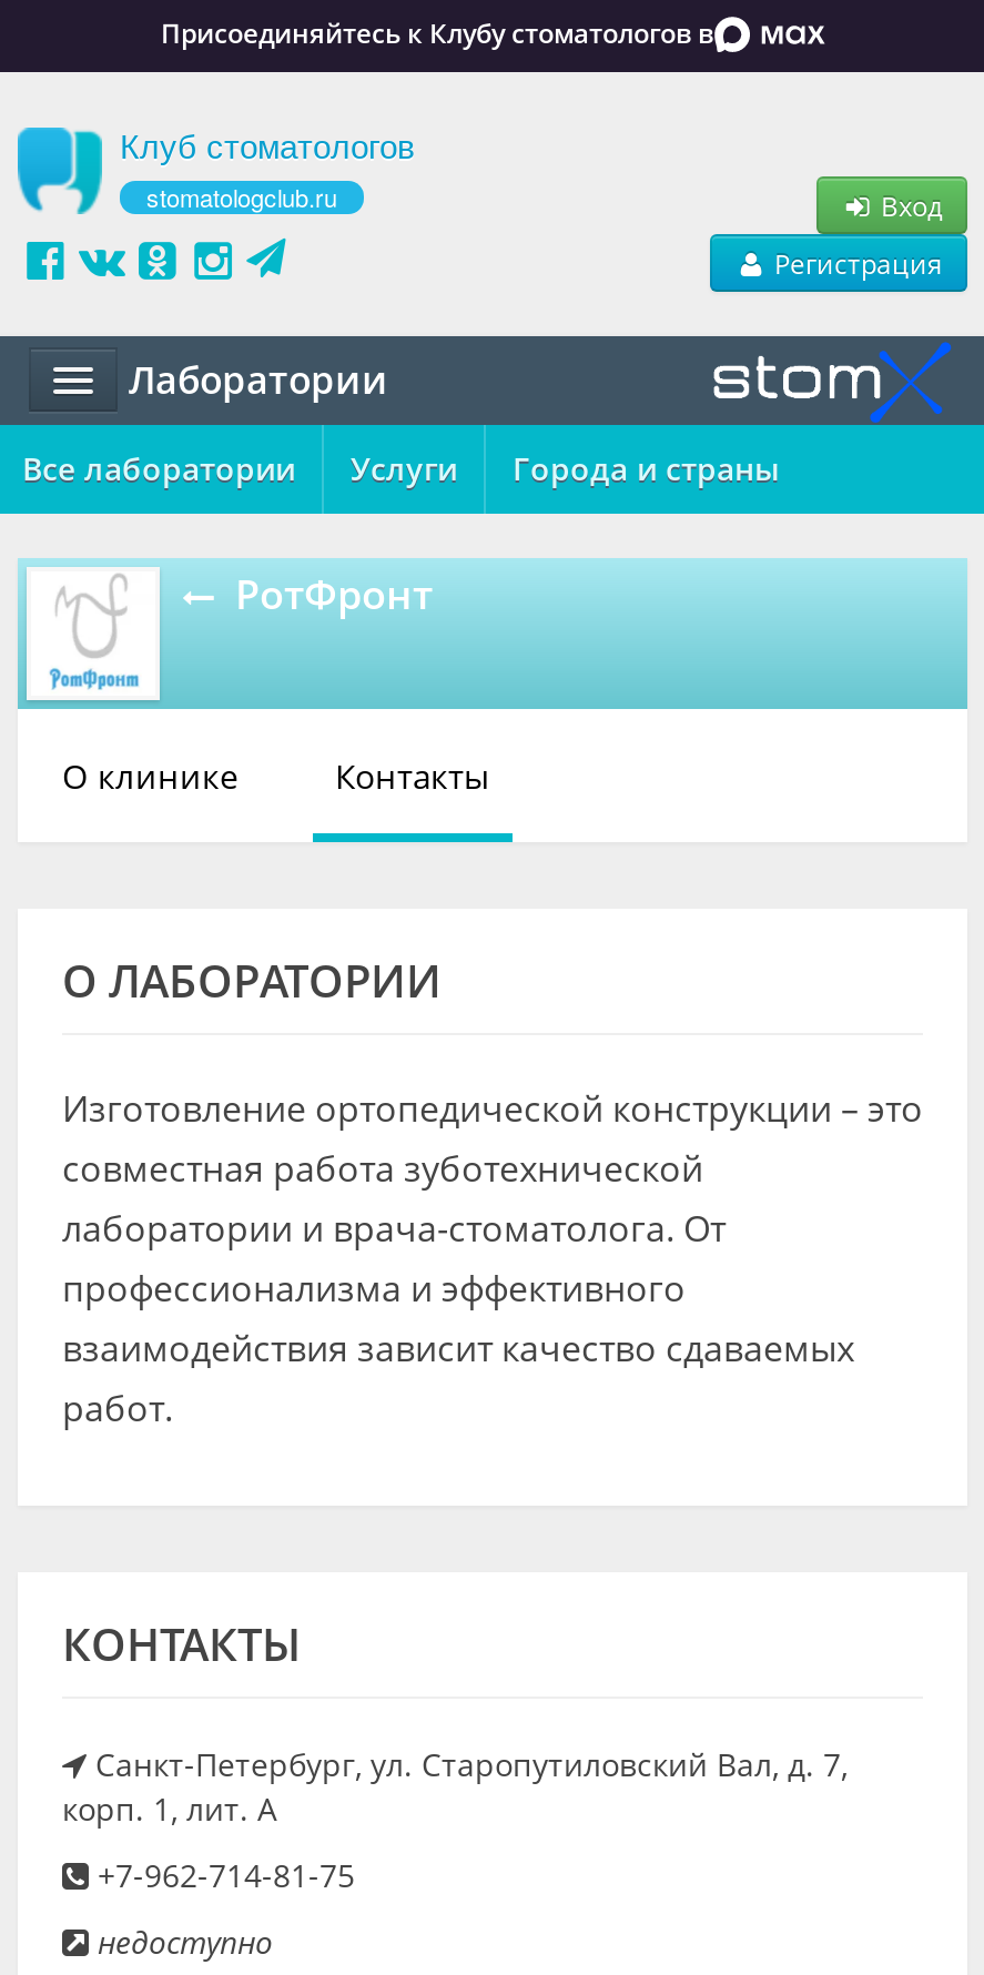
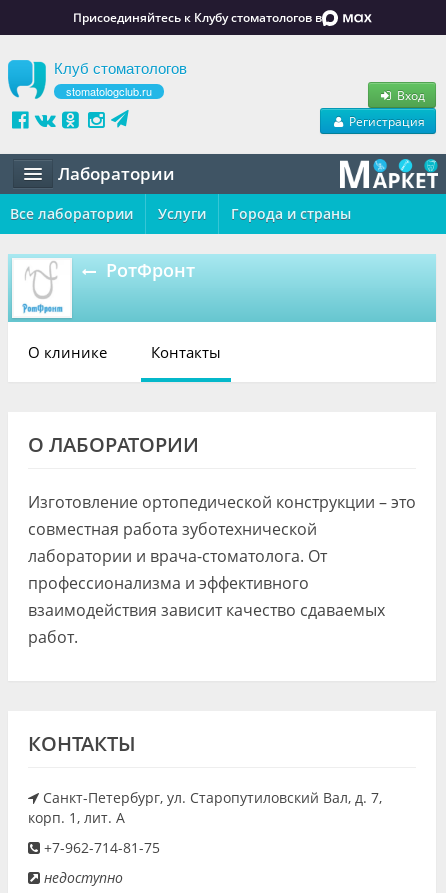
- [image]
+ [image]
